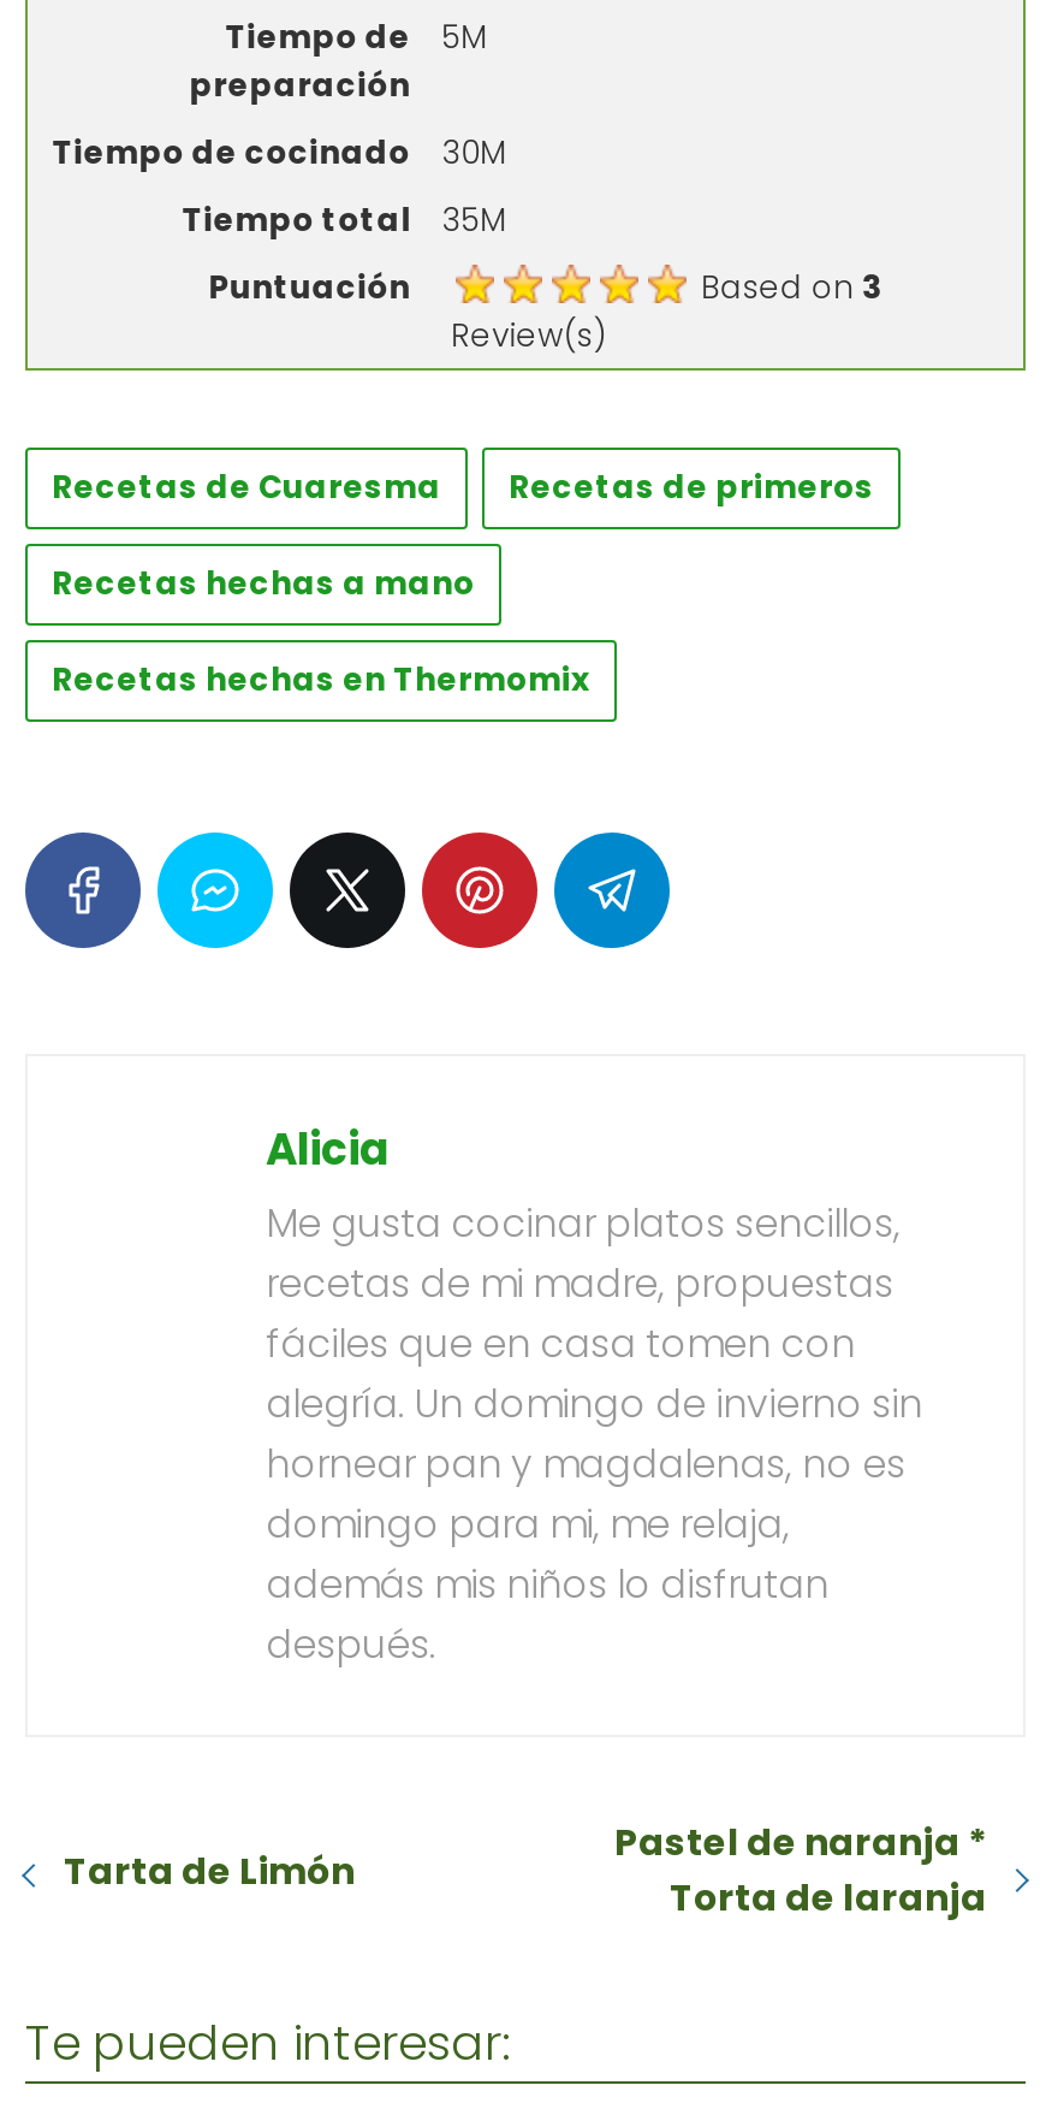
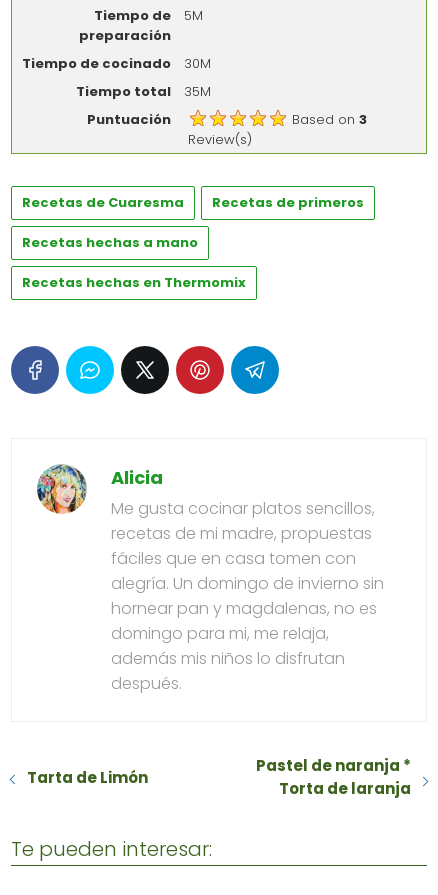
+ [image]
